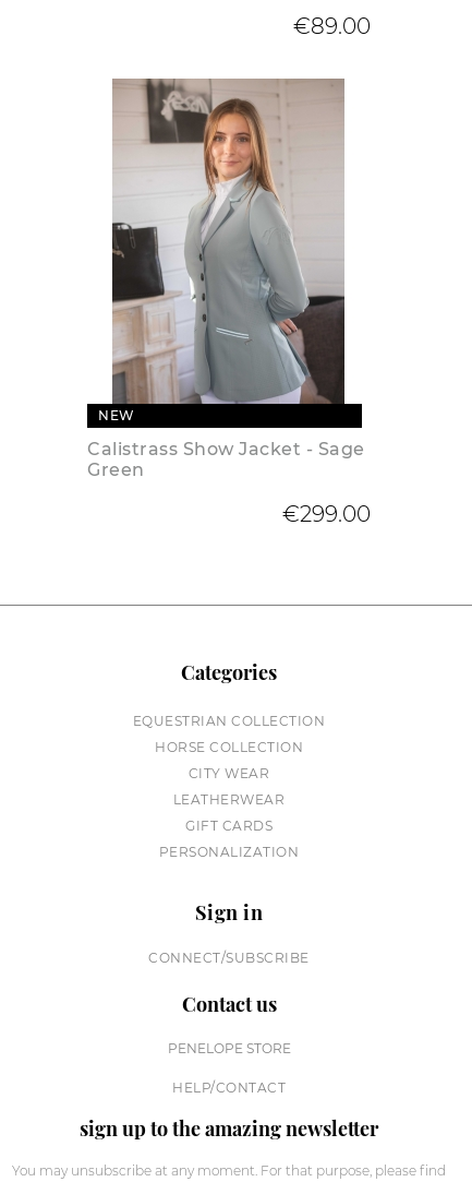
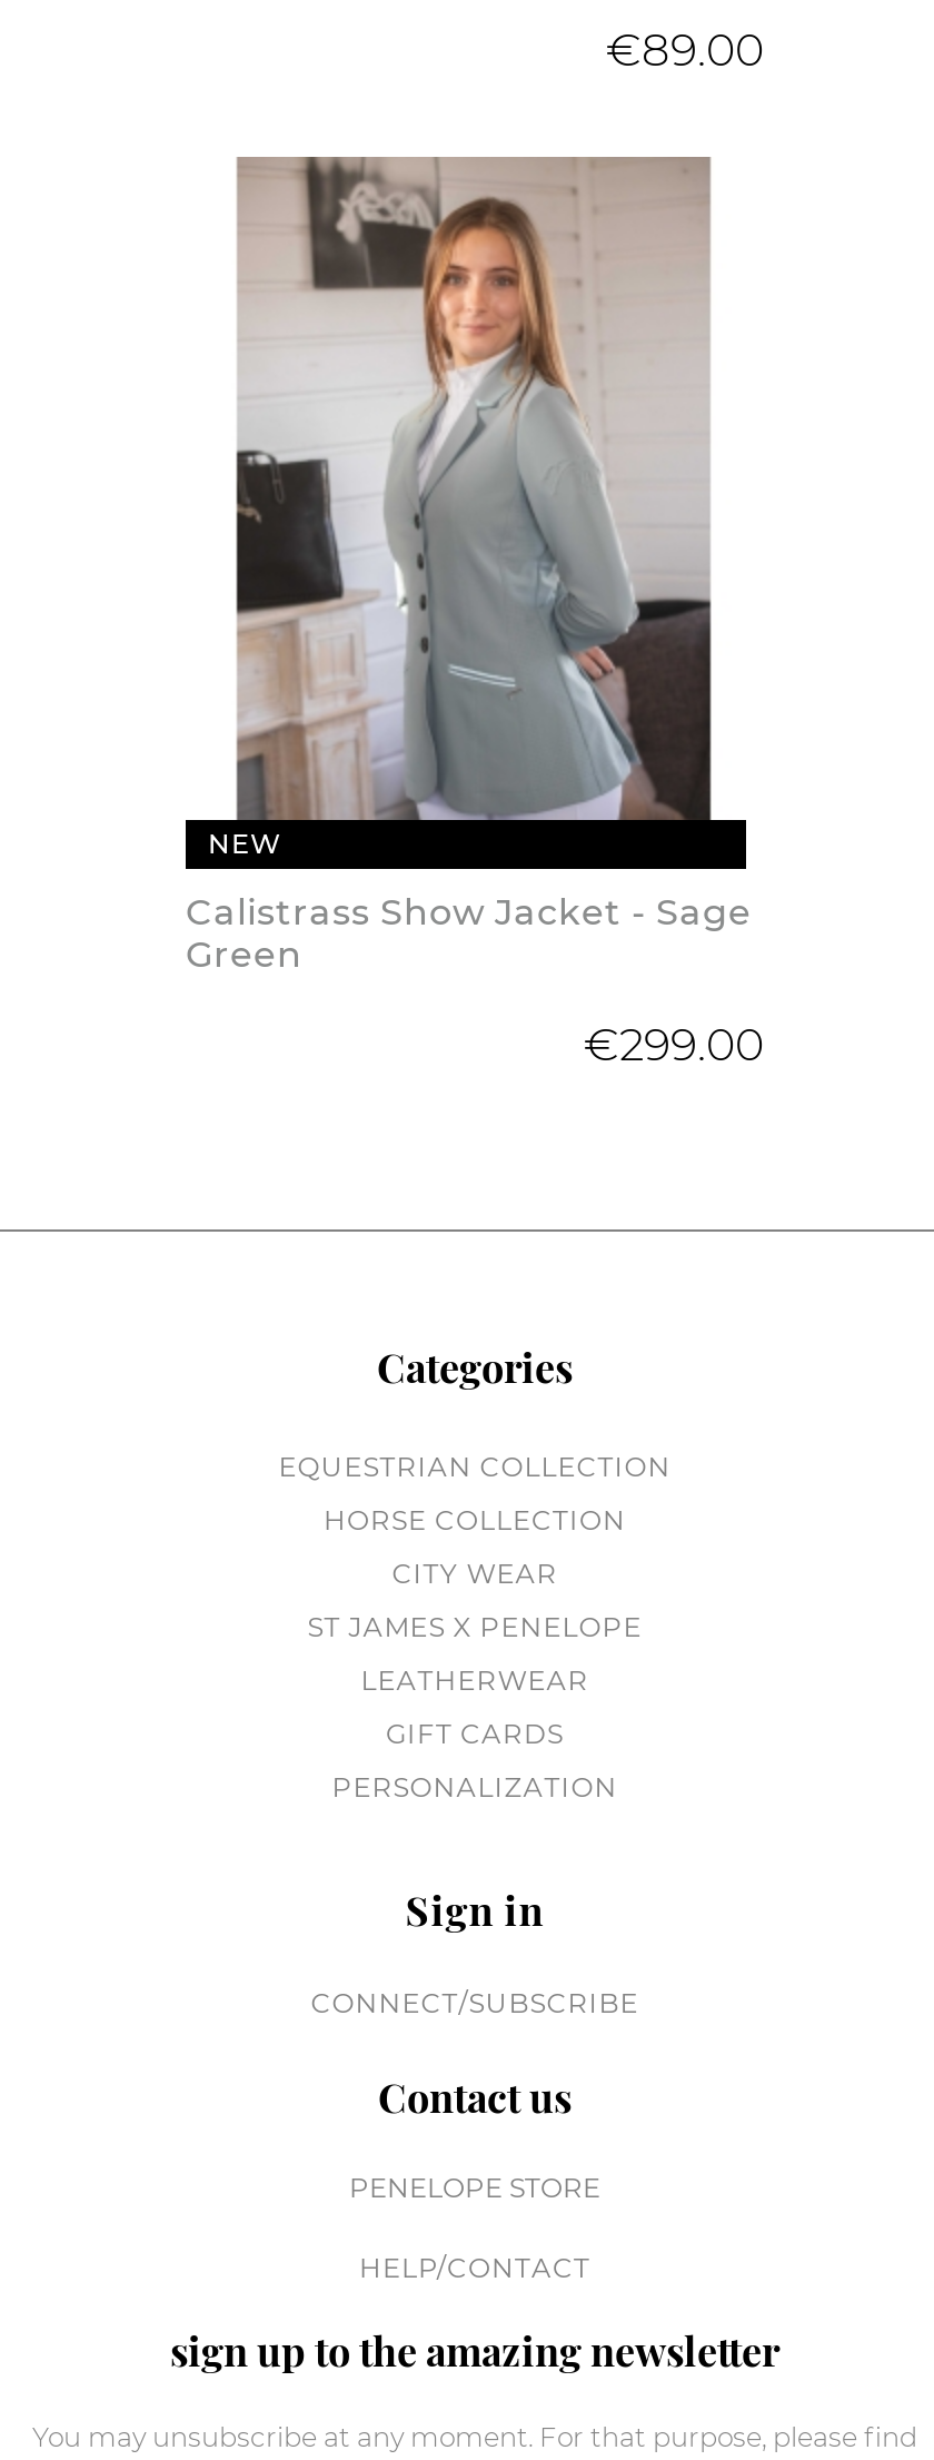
+ ST JAMES X PENELOPE
